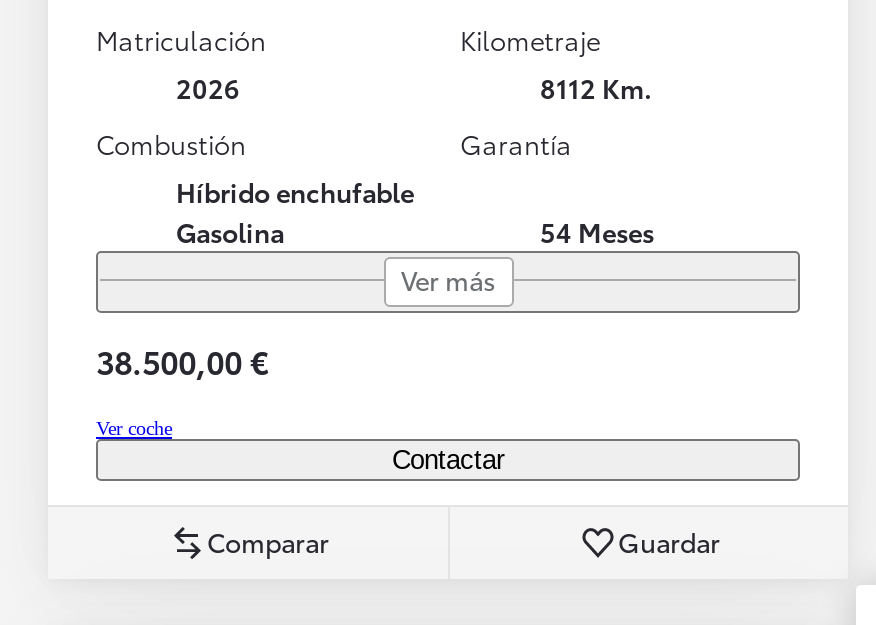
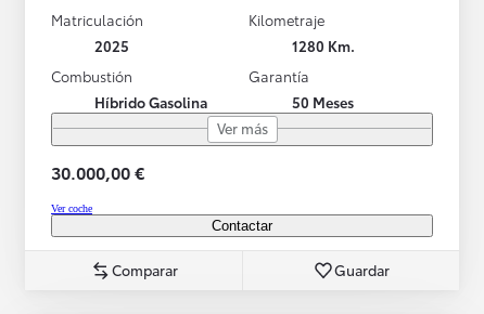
- 2026
+ 2025

- 8112 Km.
+ 1280 Km.

- Híbrido enchufable
- Gasolina
+ Híbrido Gasolina

- 54 Meses
+ 50 Meses

- 38.500,00 €
+ 30.000,00 €
